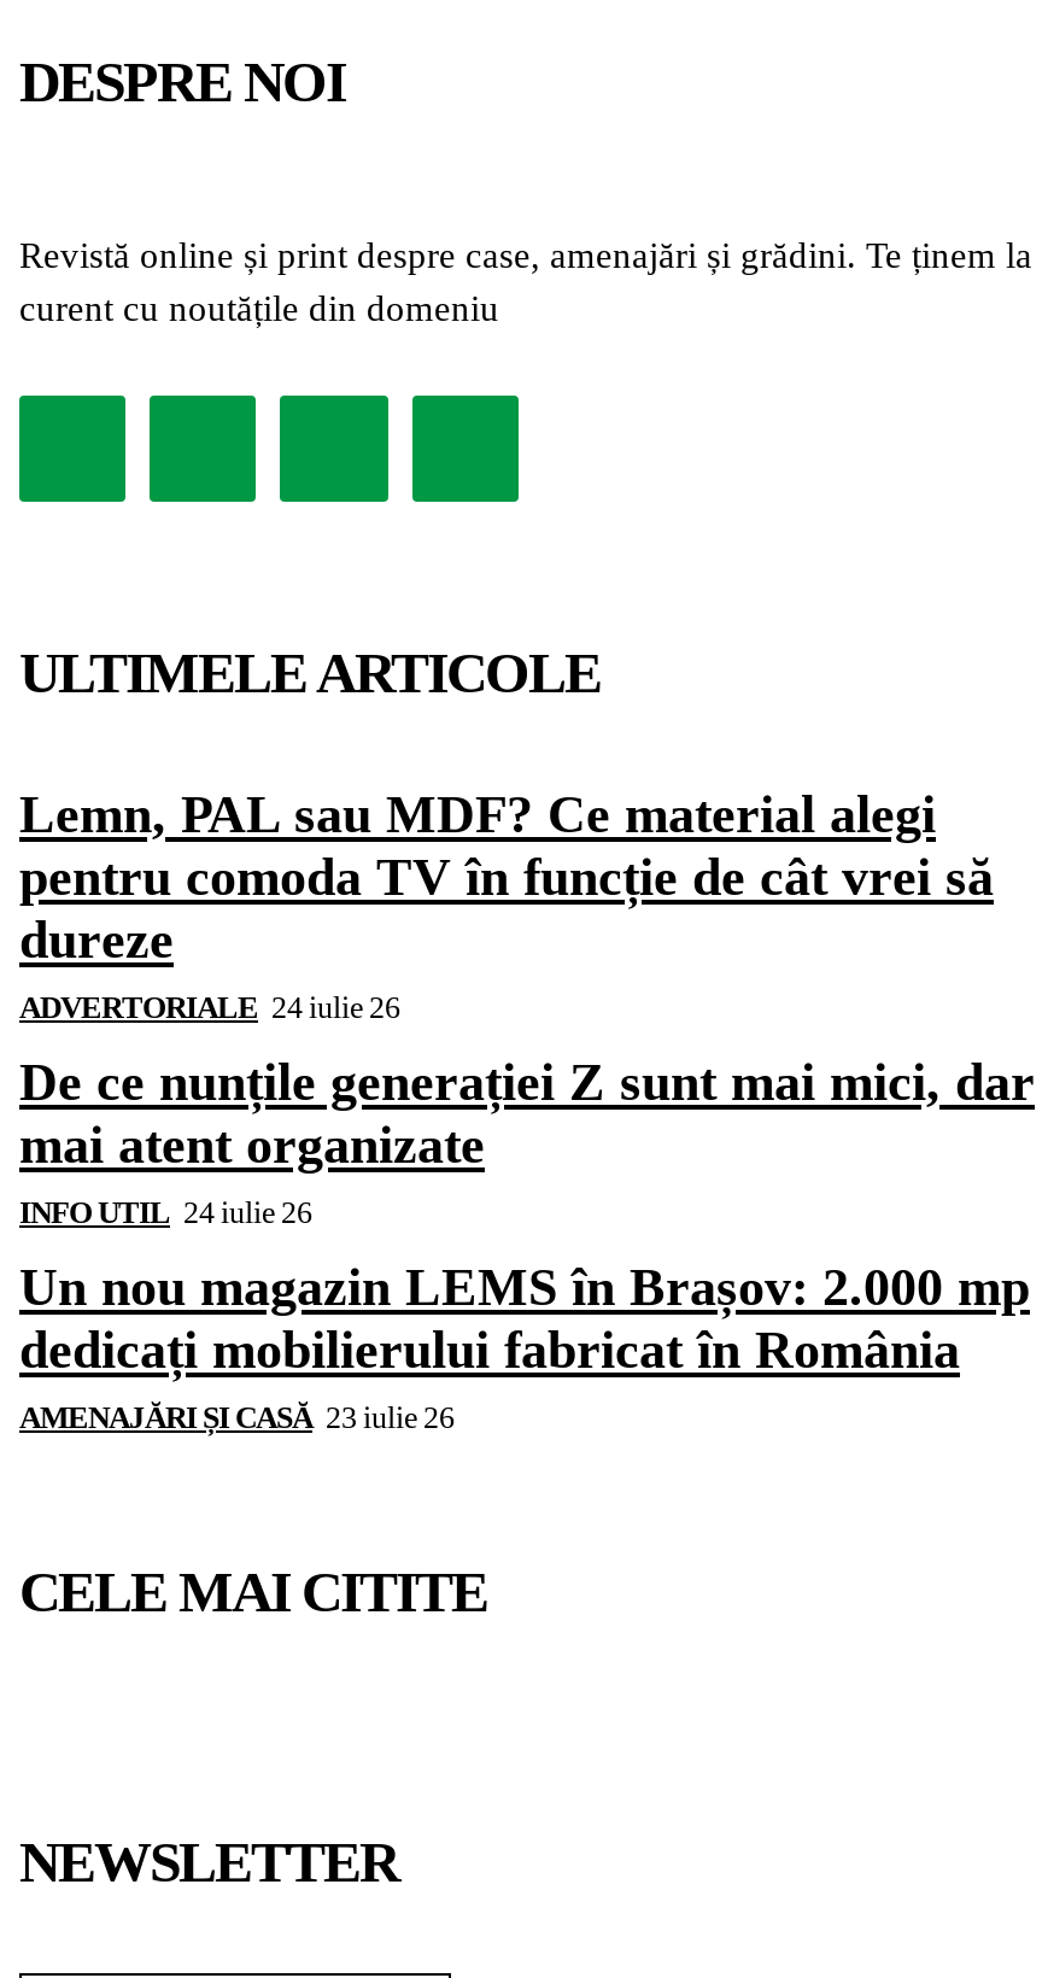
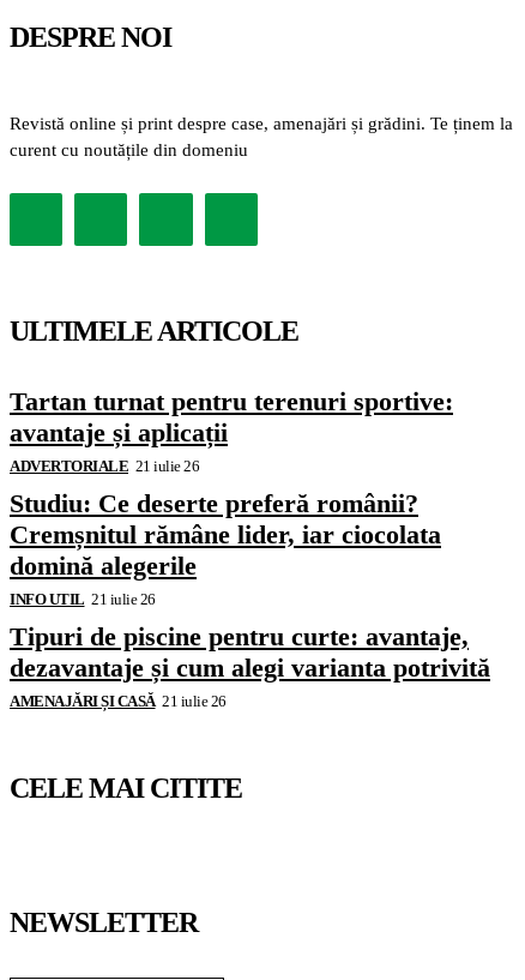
- Lemn, PAL sau MDF? Ce material alegi
- pentru comoda TV în funcție de cât vrei să
- dureze
- ADVERTORIALE 24 iulie 26
- De ce nunțile generației Z sunt mai mici, dar
- mai atent organizate
- INFO UTIL 24 iulie 26
- Un nou magazin LEMS în Brașov: 2.000 mp
- dedicați mobilierului fabricat în România
- AMENAJĂRI ȘI CASĂ 23 iulie 26
+ Tartan turnat pentru terenuri sportive:
+ avantaje și aplicații
+ ADVERTORIALE 21 iulie 26
+ Studiu: Ce deserte preferă românii?
+ Cremșnitul rămâne lider, iar ciocolata
+ domină alegerile
+ INFO UTIL 21 iulie 26
+ Tipuri de piscine pentru curte: avantaje,
+ dezavantaje și cum alegi varianta potrivită
+ AMENAJĂRI ȘI CASĂ 21 iulie 26
